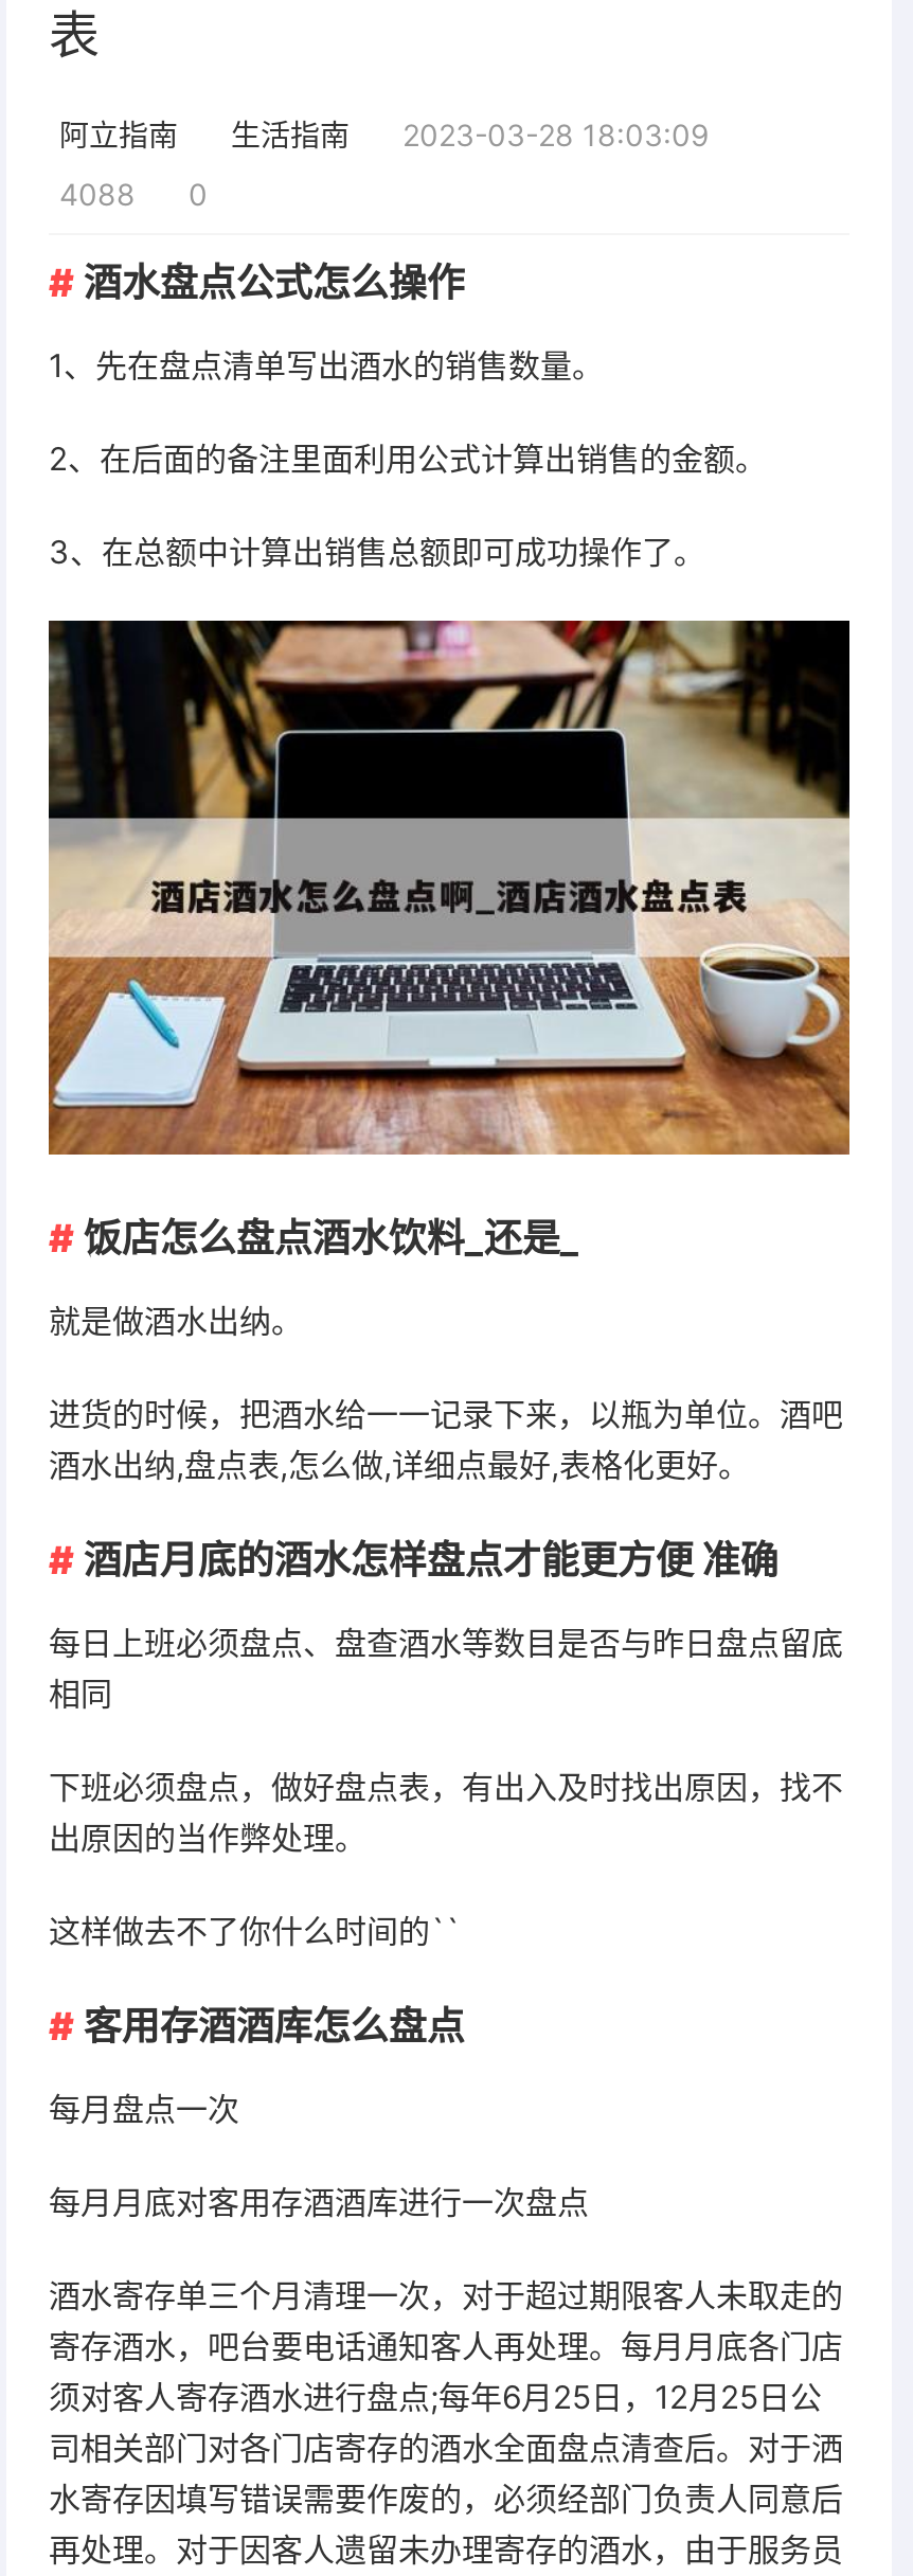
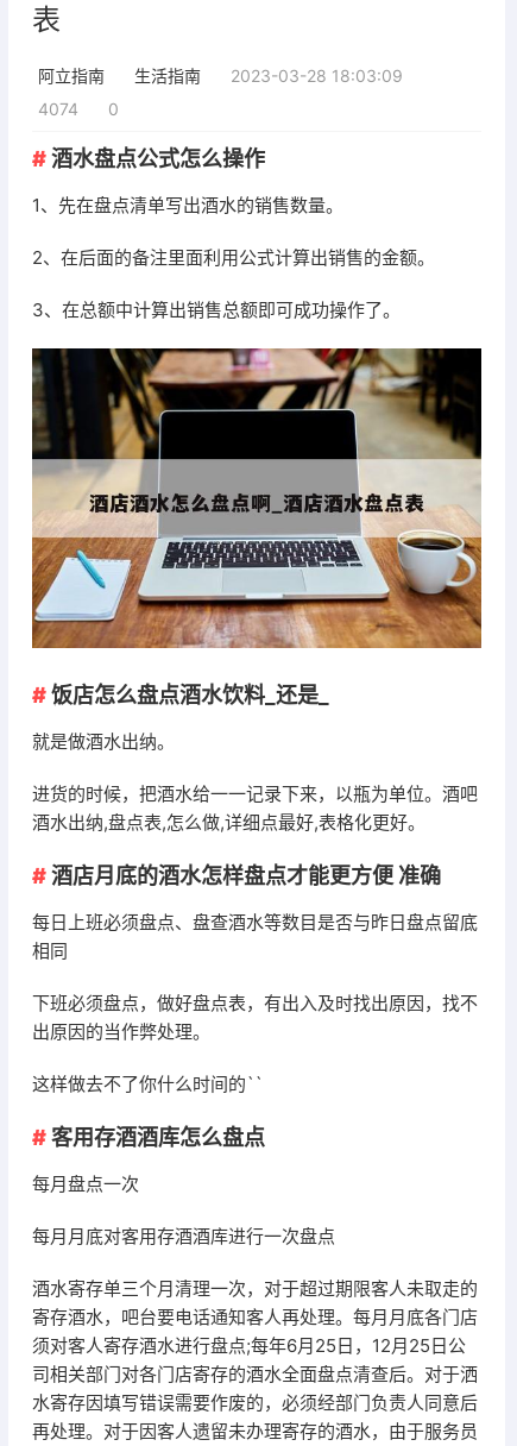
- 4088 0
+ 4074 0
